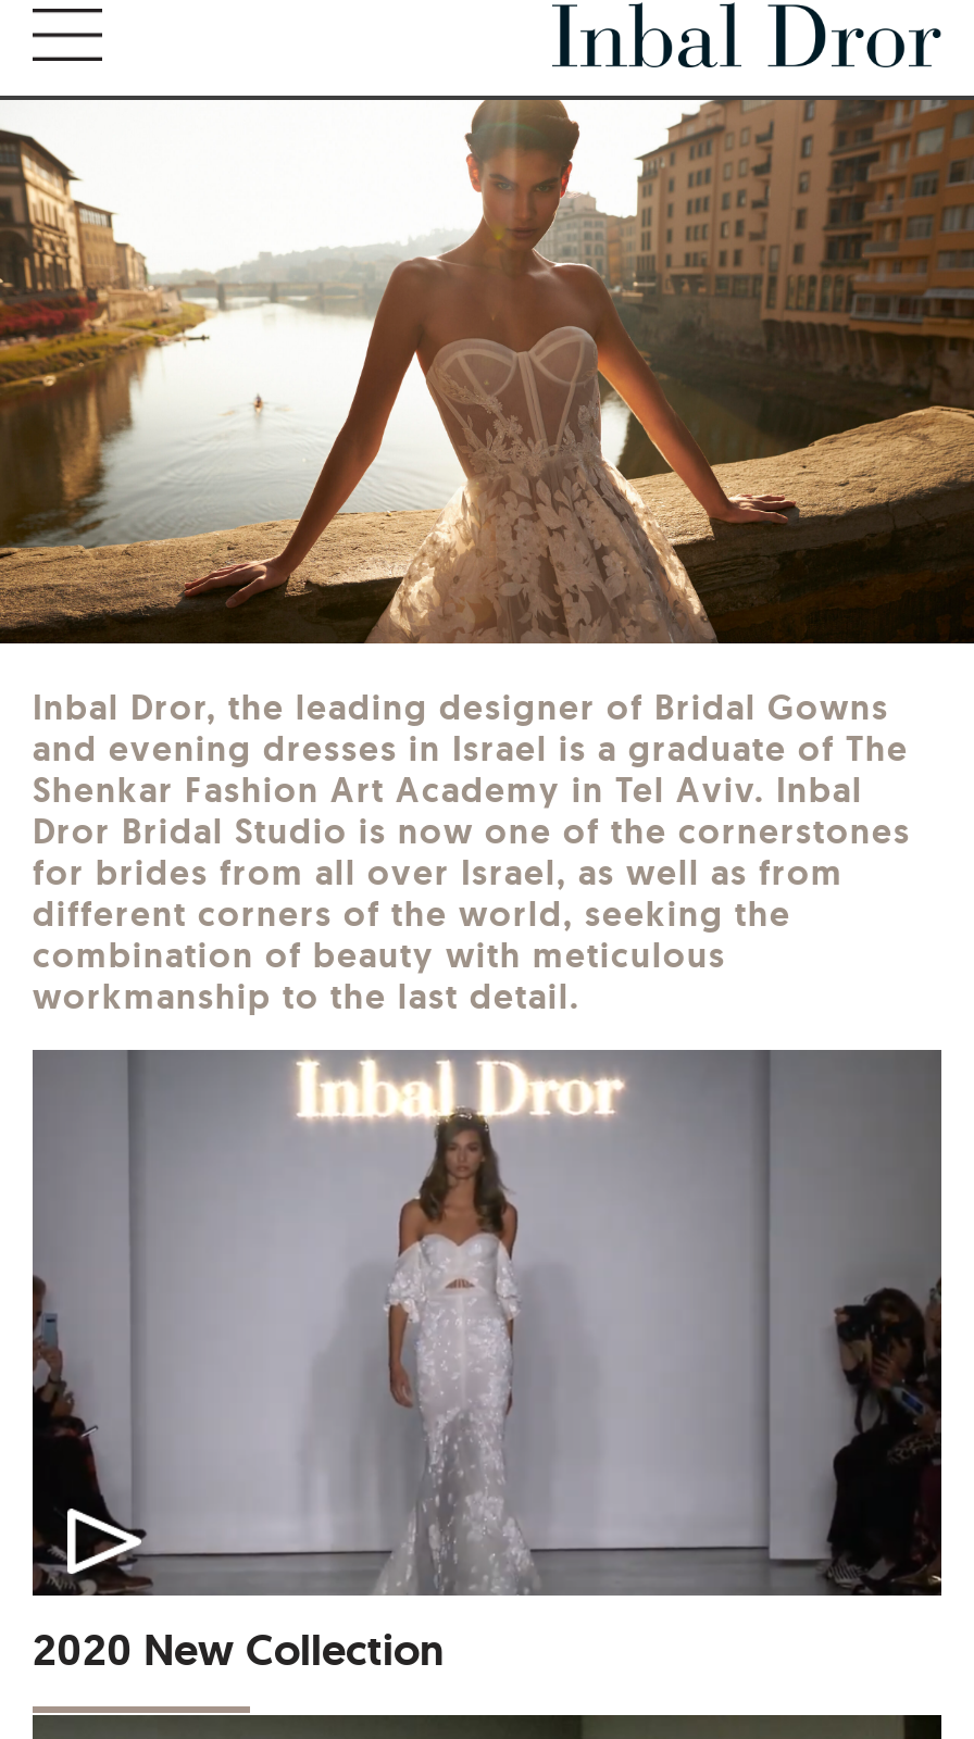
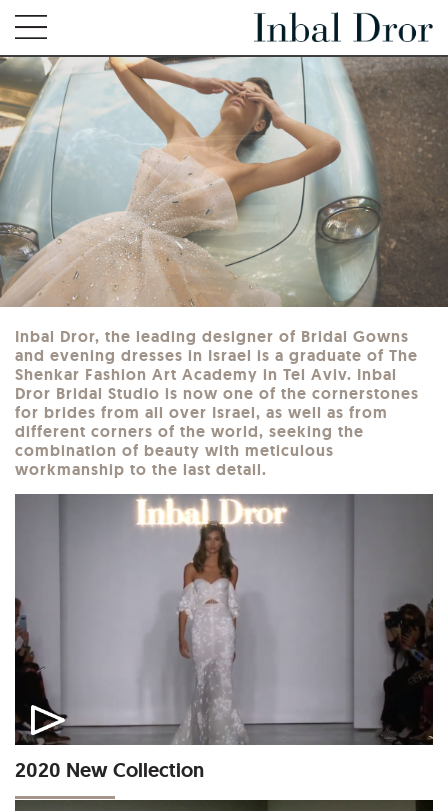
- [image]
+ [image]
